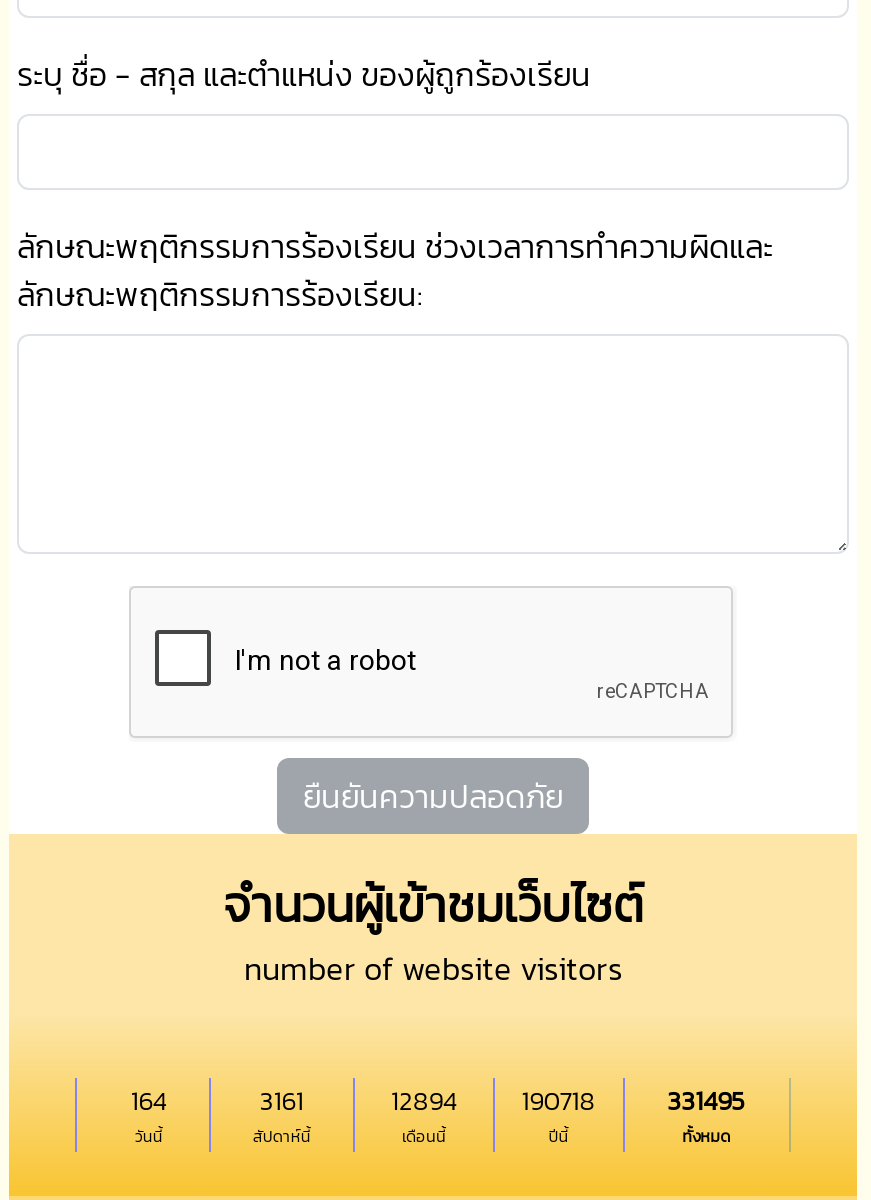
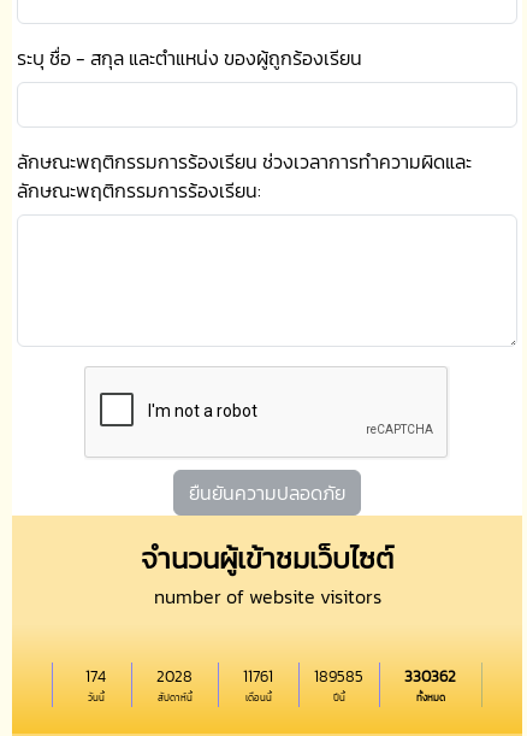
- 164
+ 174

- 3161
+ 2028

- 12894
+ 11761

- 190718
+ 189585

- 331495
+ 330362
